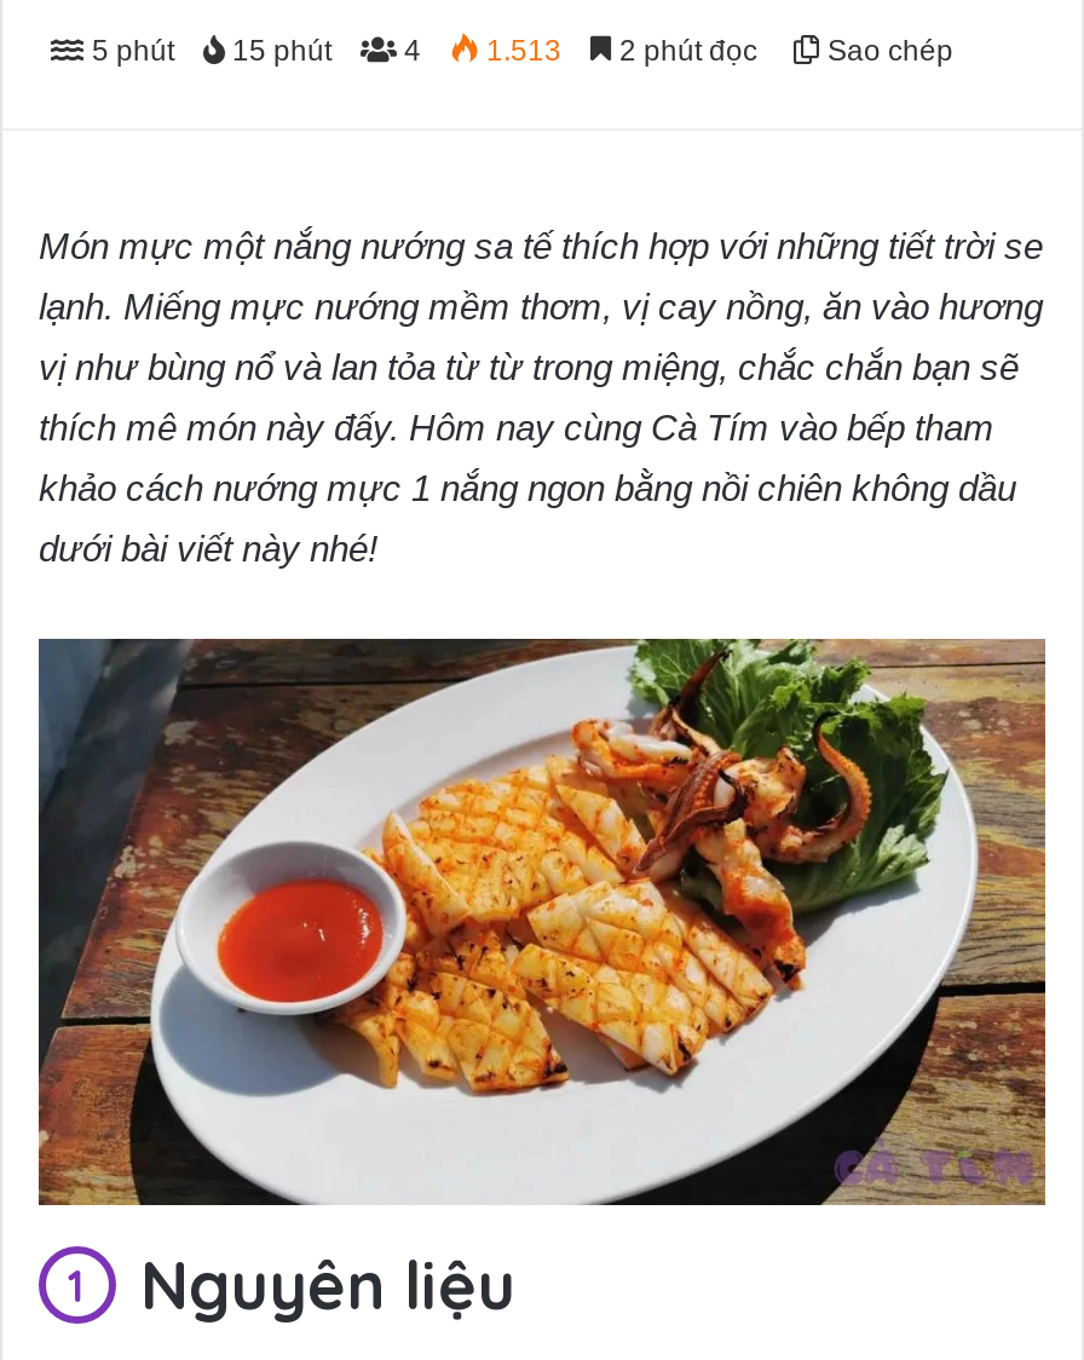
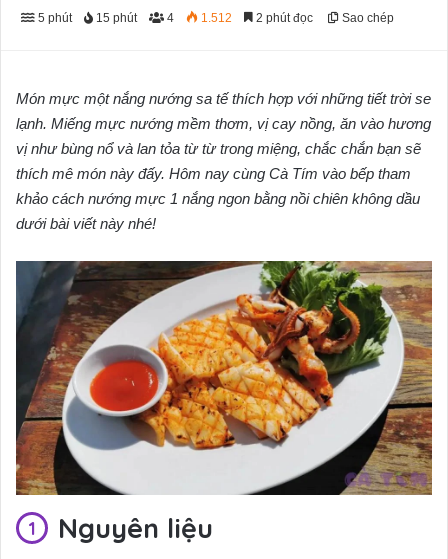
- 5 phút 15 phút 4 1.513 2 phút đọc Sao chép
+ 5 phút 15 phút 4 1.512 2 phút đọc Sao chép
